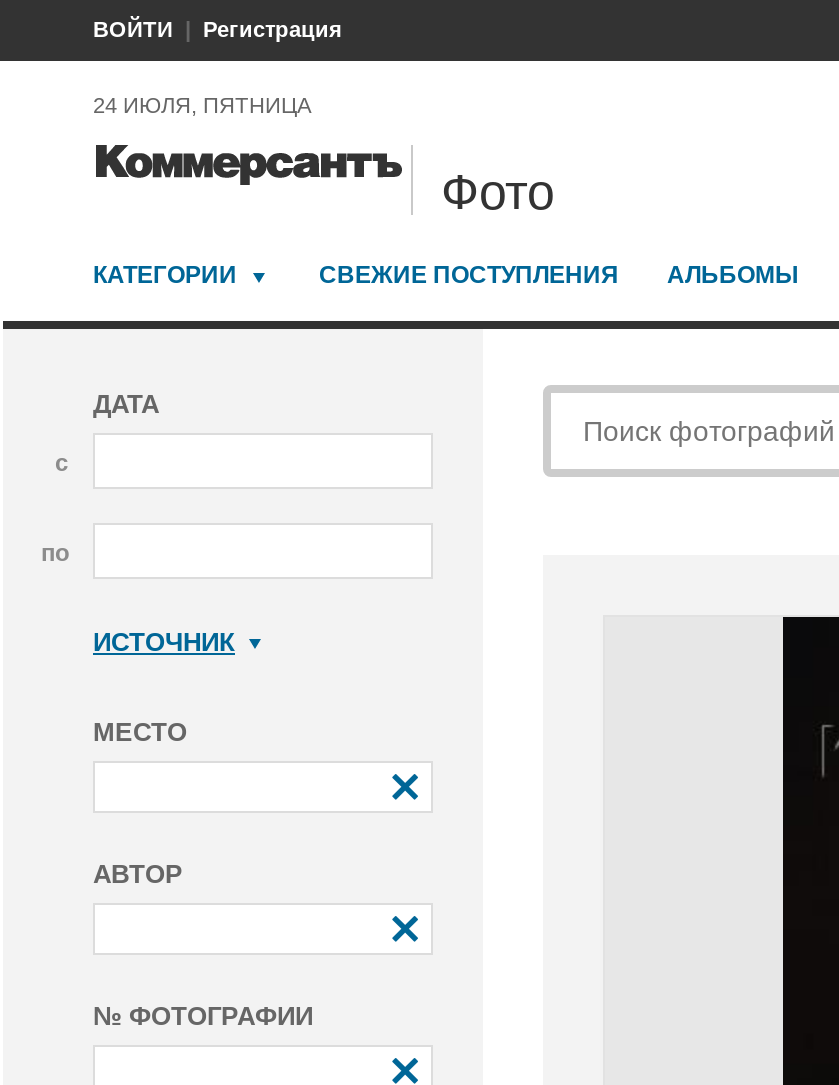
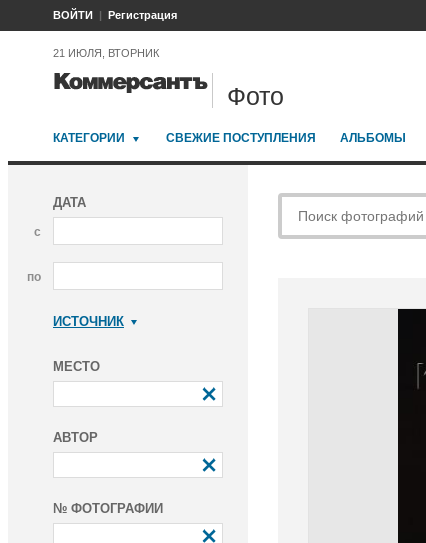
- 24 ИЮЛЯ, ПЯТНИЦА
+ 21 ИЮЛЯ, ВТОРНИК
